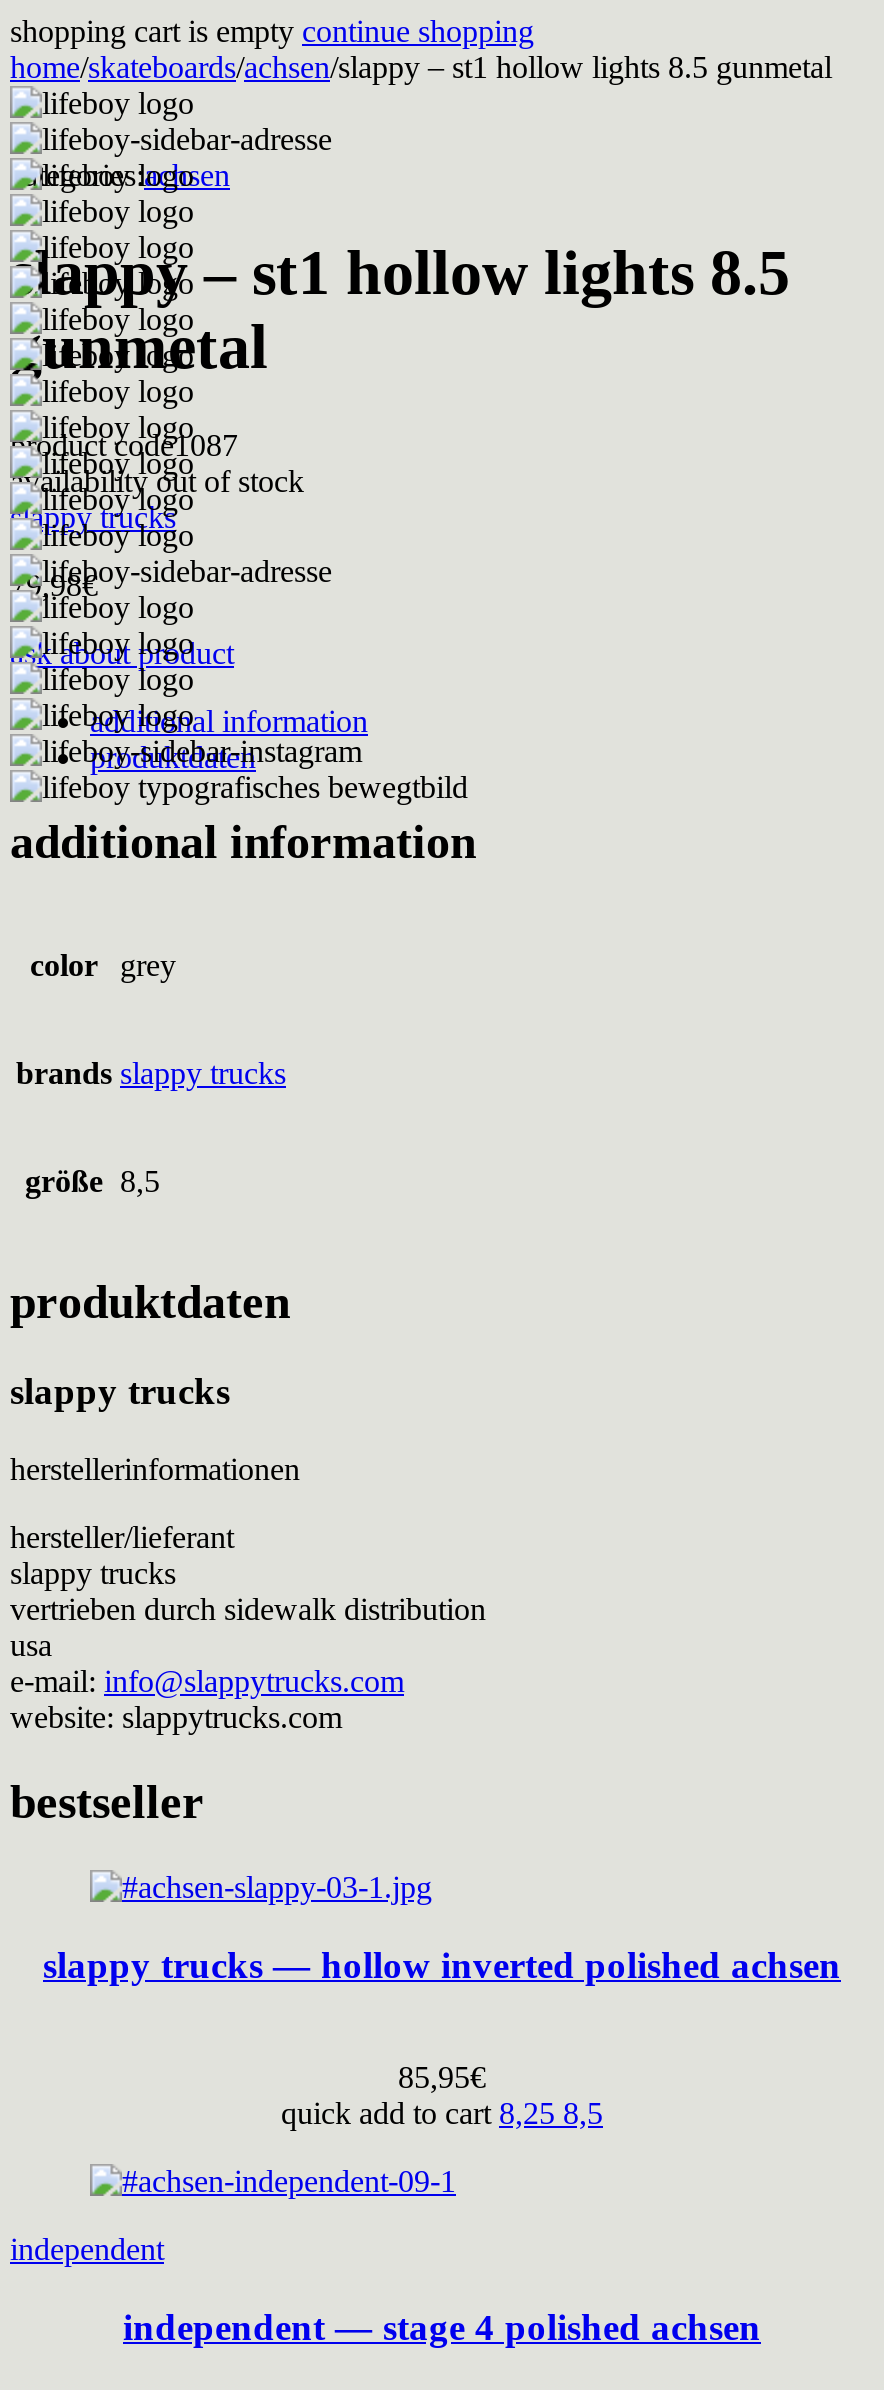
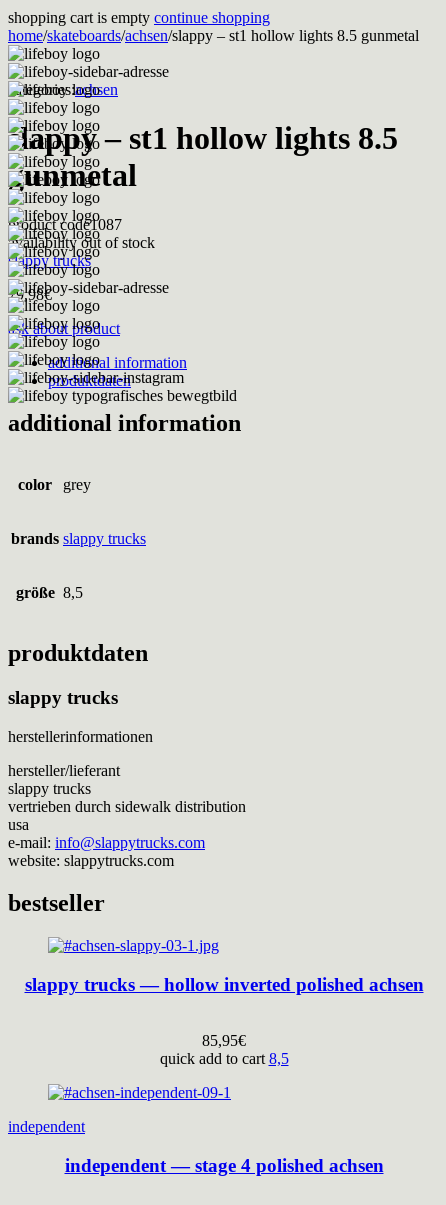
- quick add to cart 8,25 8,5
+ quick add to cart 8,5
